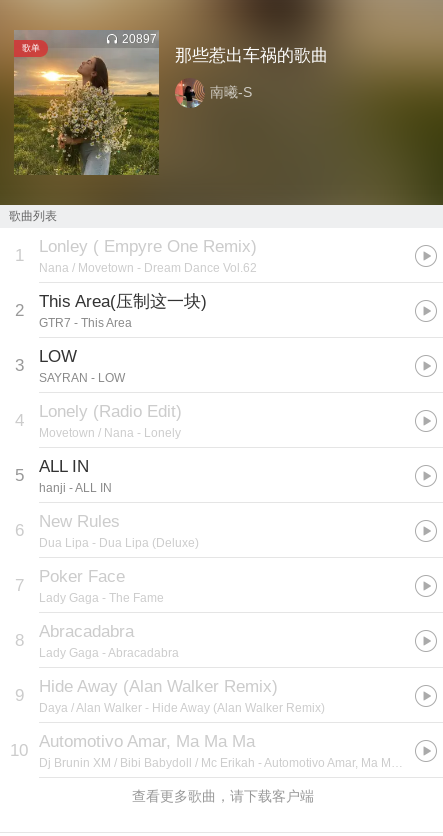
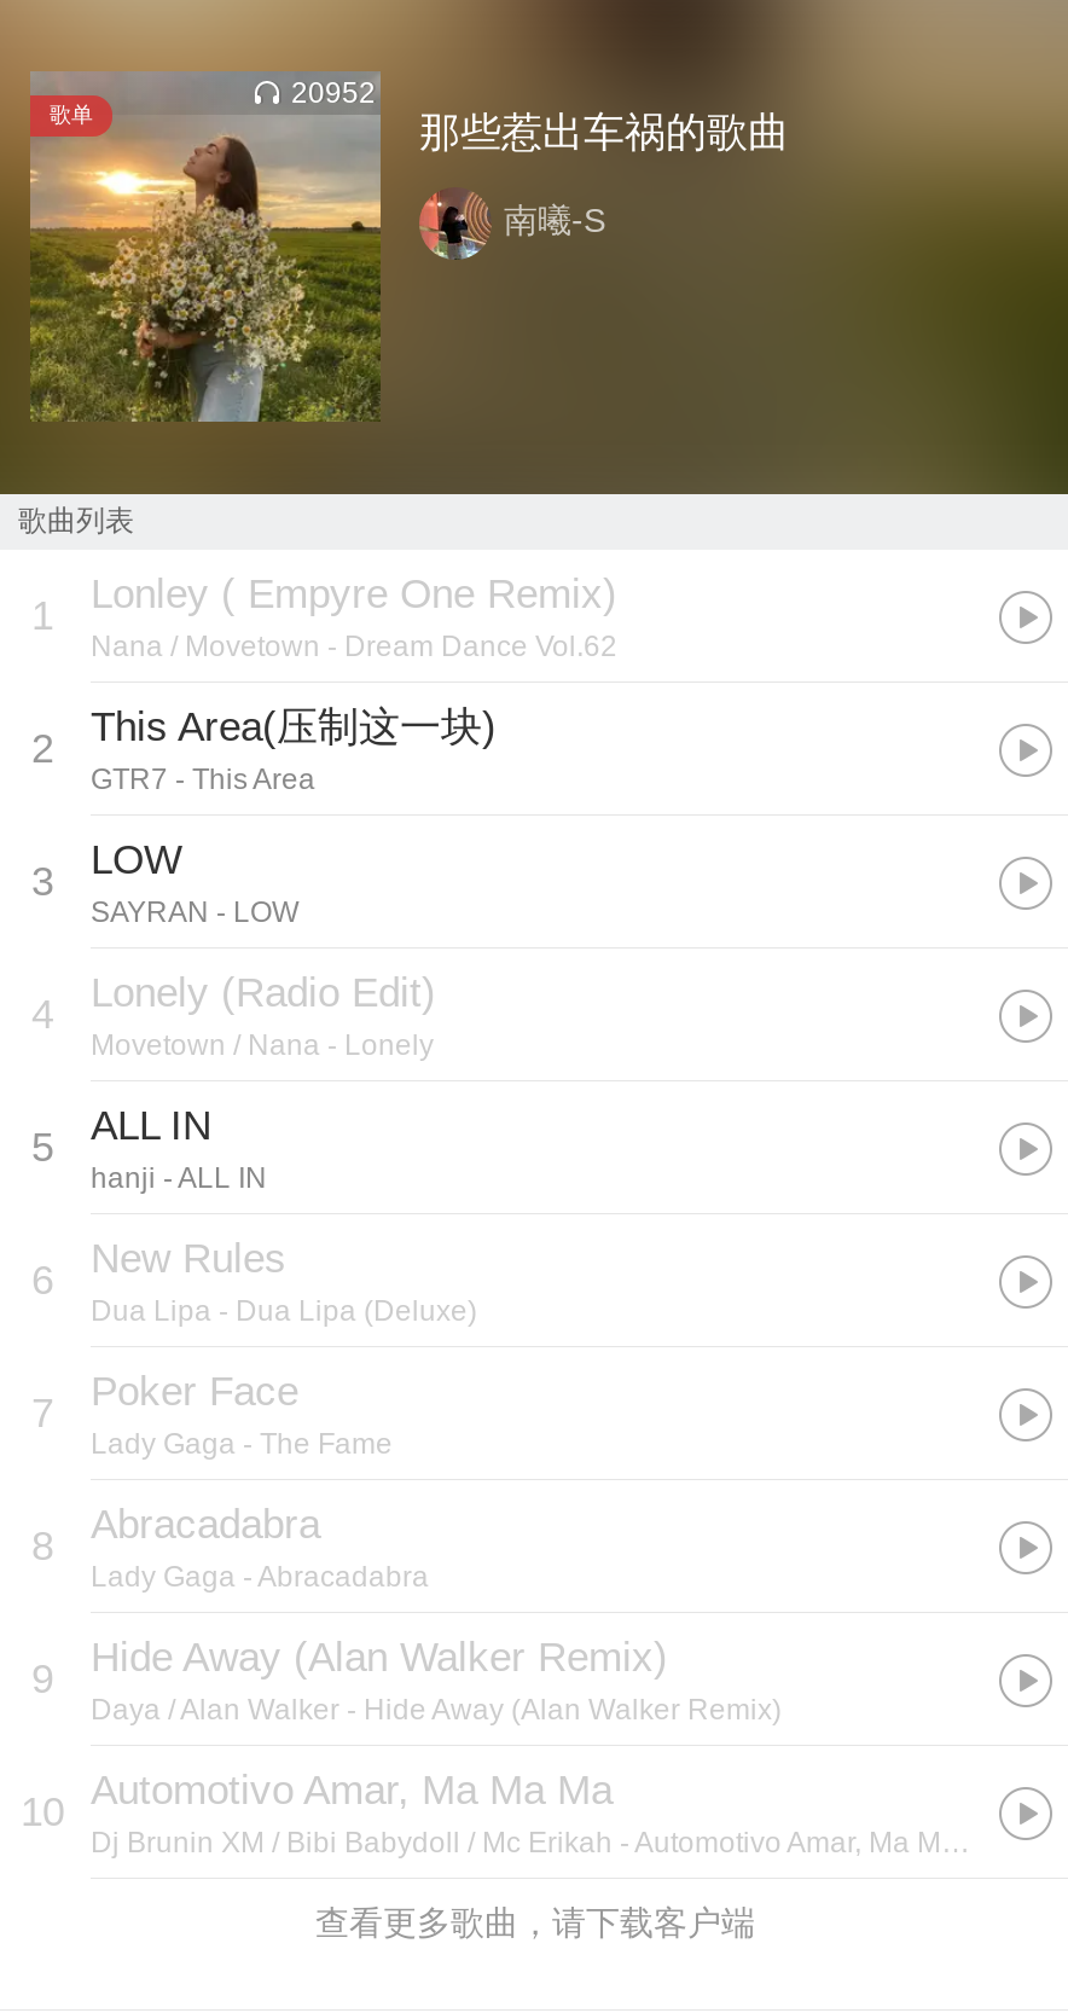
- 20897
+ 20952
